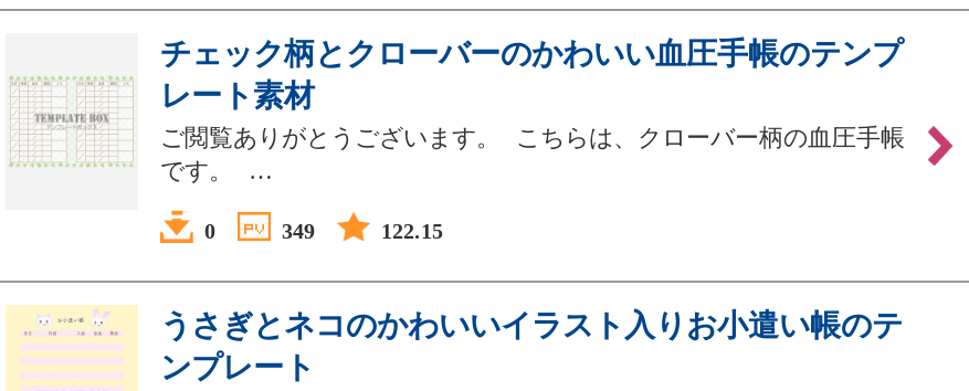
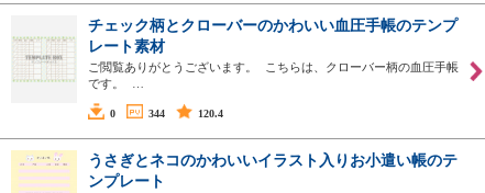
- 349
+ 344

- 122.15
+ 120.4
